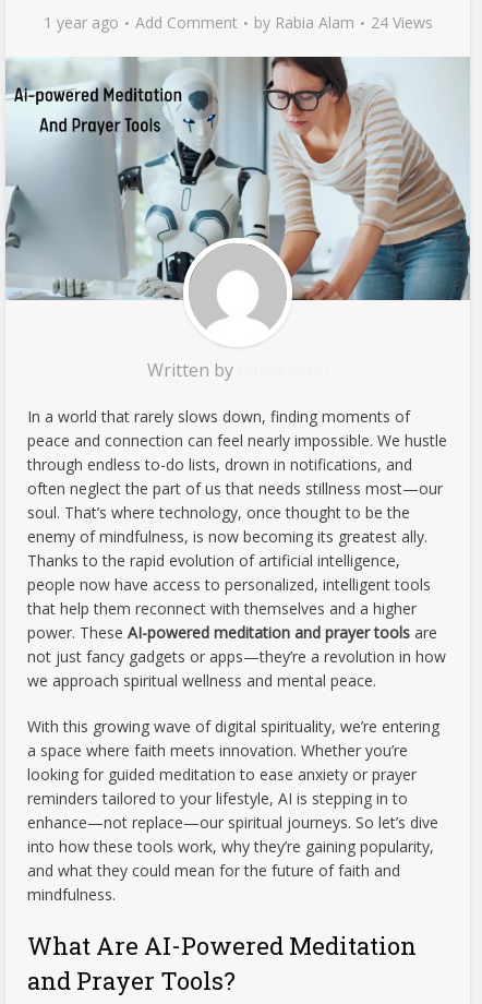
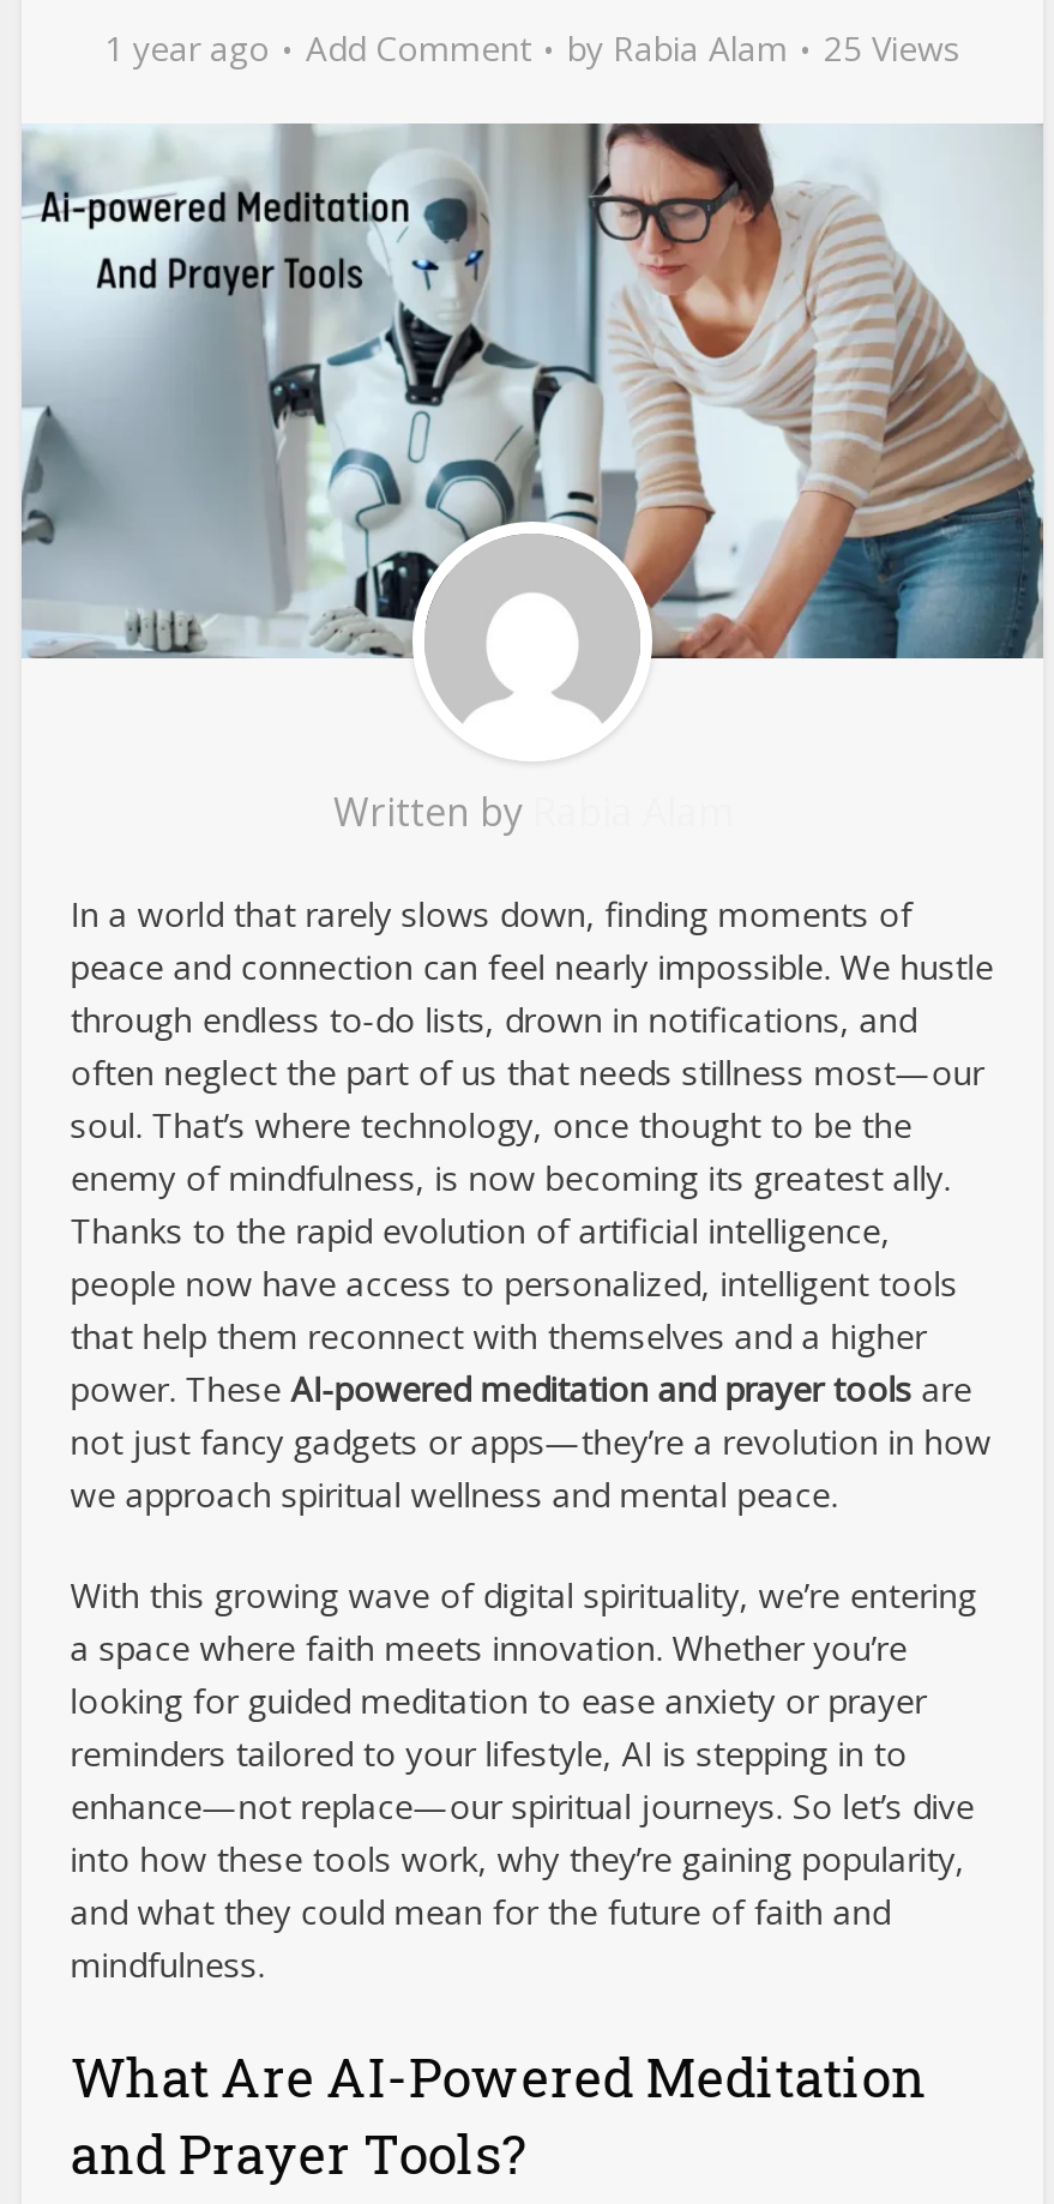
- 1 year ago Add Comment by Rabia Alam 24 Views
+ 1 year ago Add Comment by Rabia Alam 25 Views
